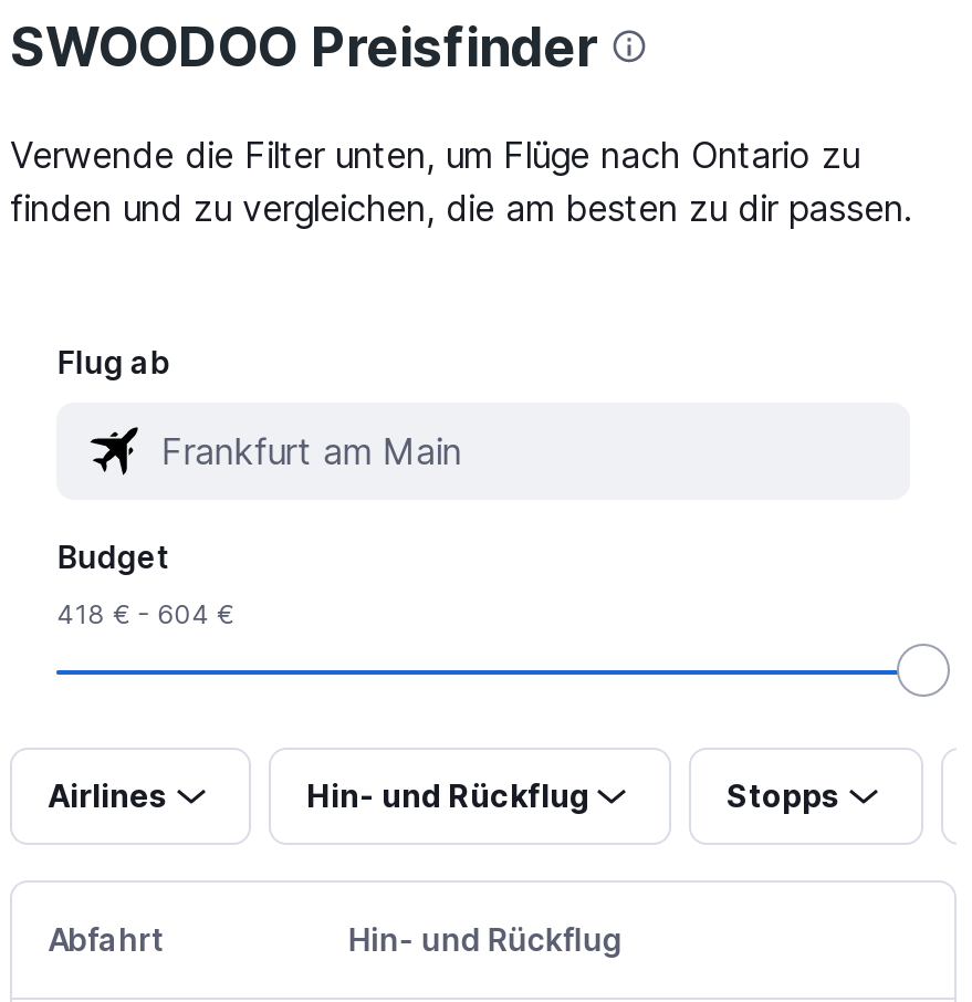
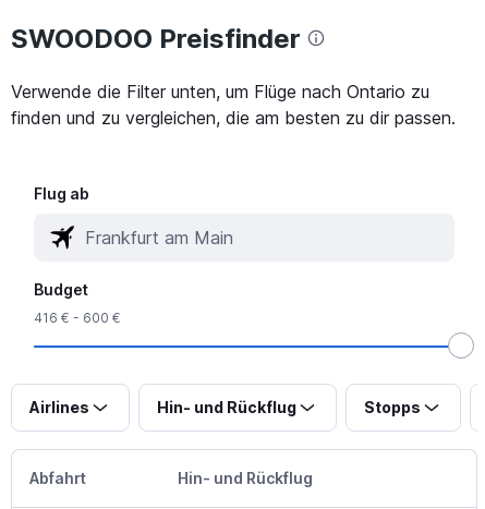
- 418 € - 604 €
+ 416 € - 600 €
